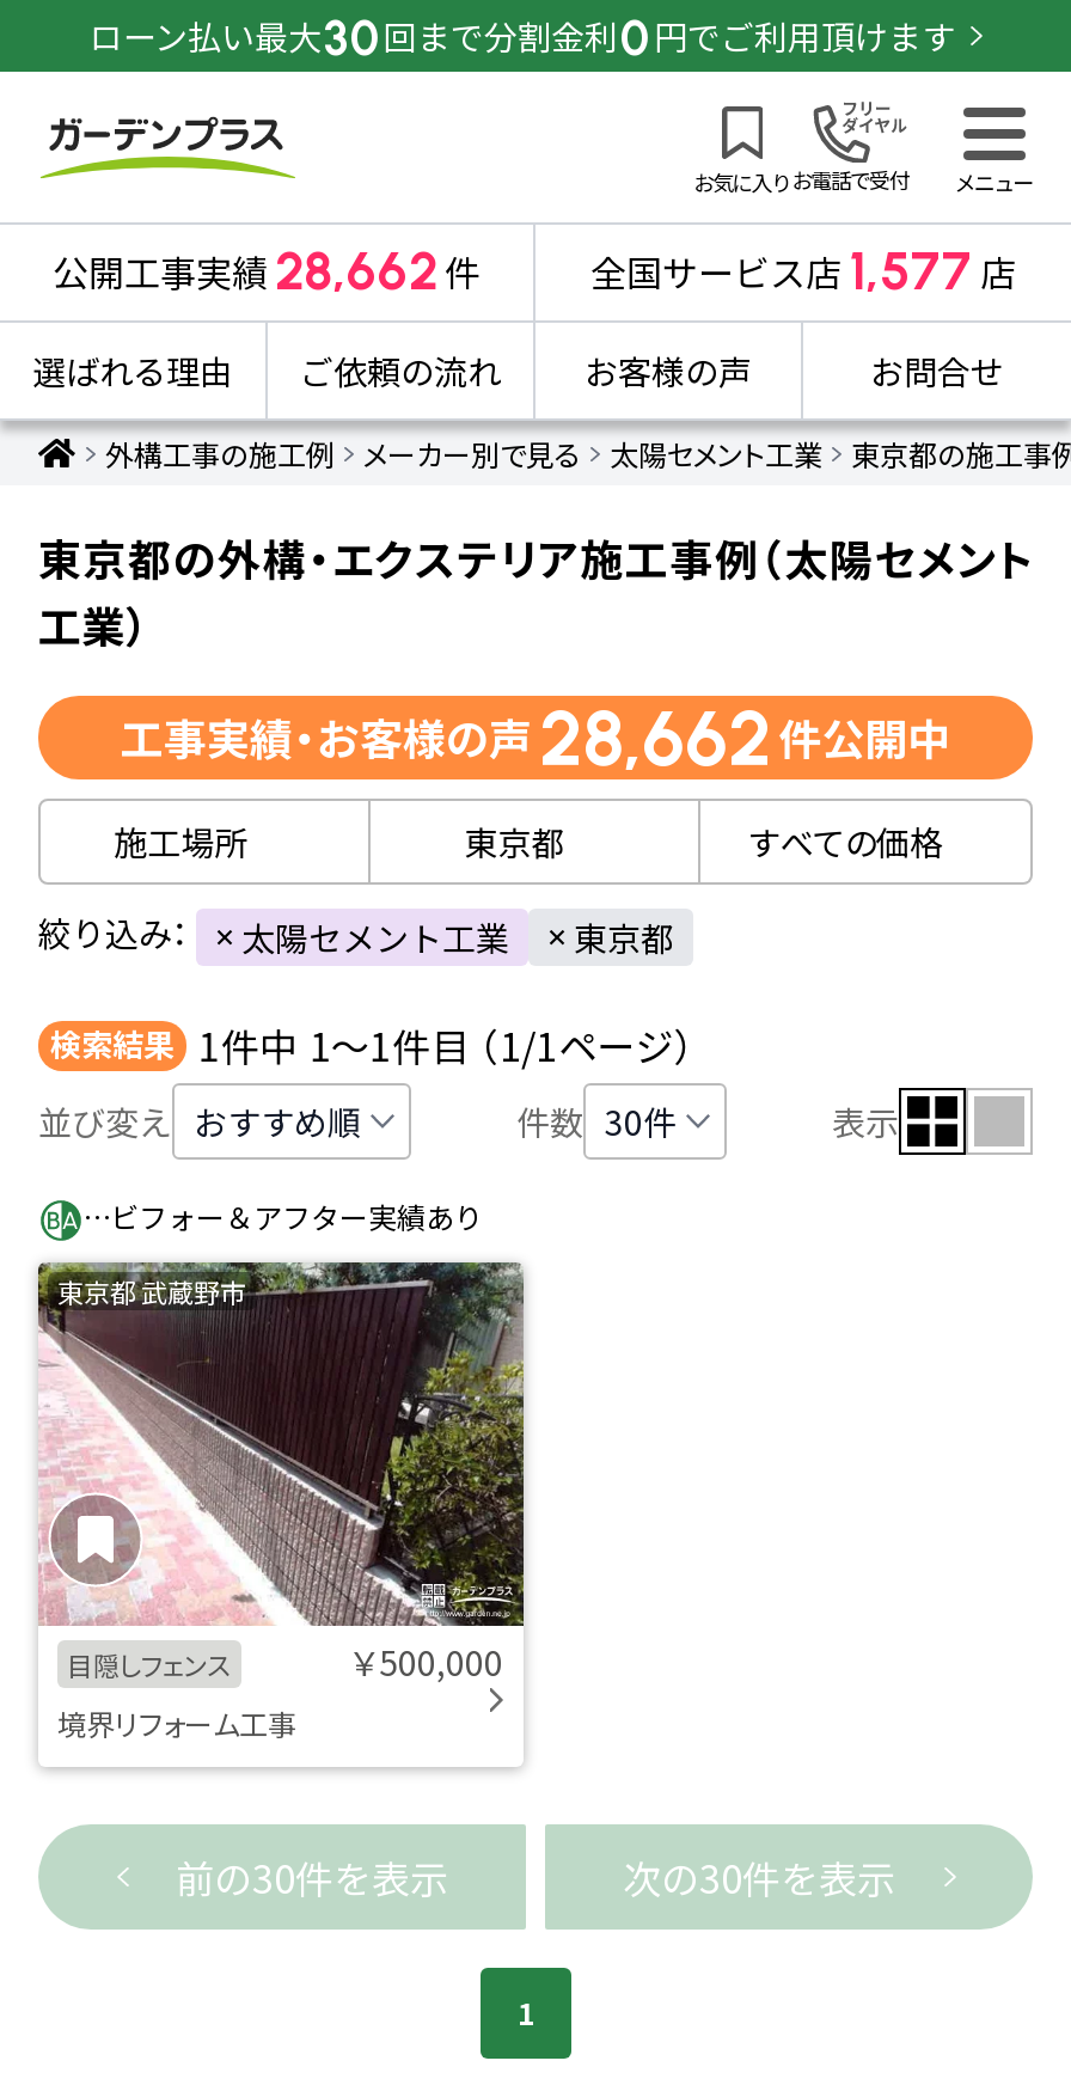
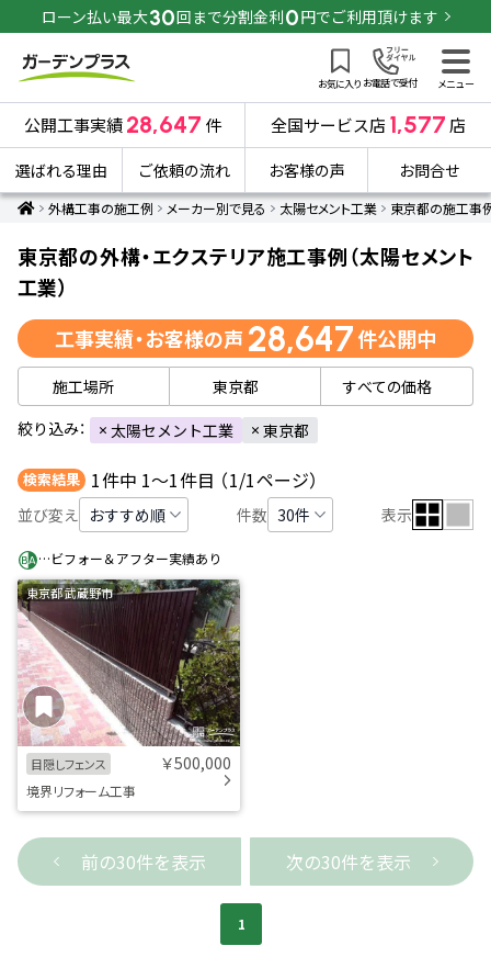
- 公開工事実績 28,662 件
+ 公開工事実績 28,647 件

- 工事実績・お客様の声 28,662 件公開中
+ 工事実績・お客様の声 28,647 件公開中
